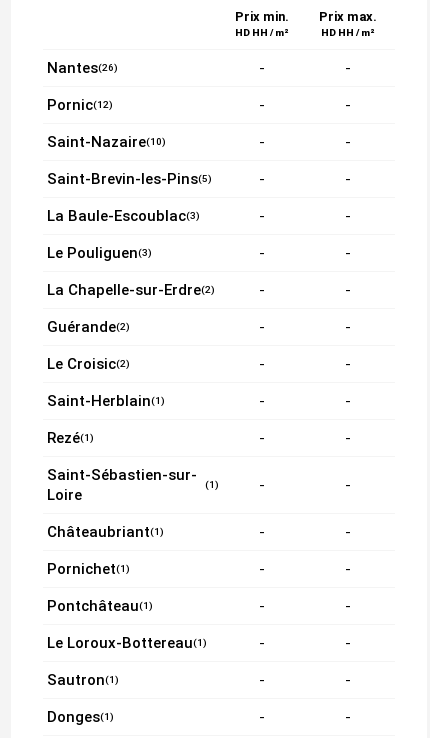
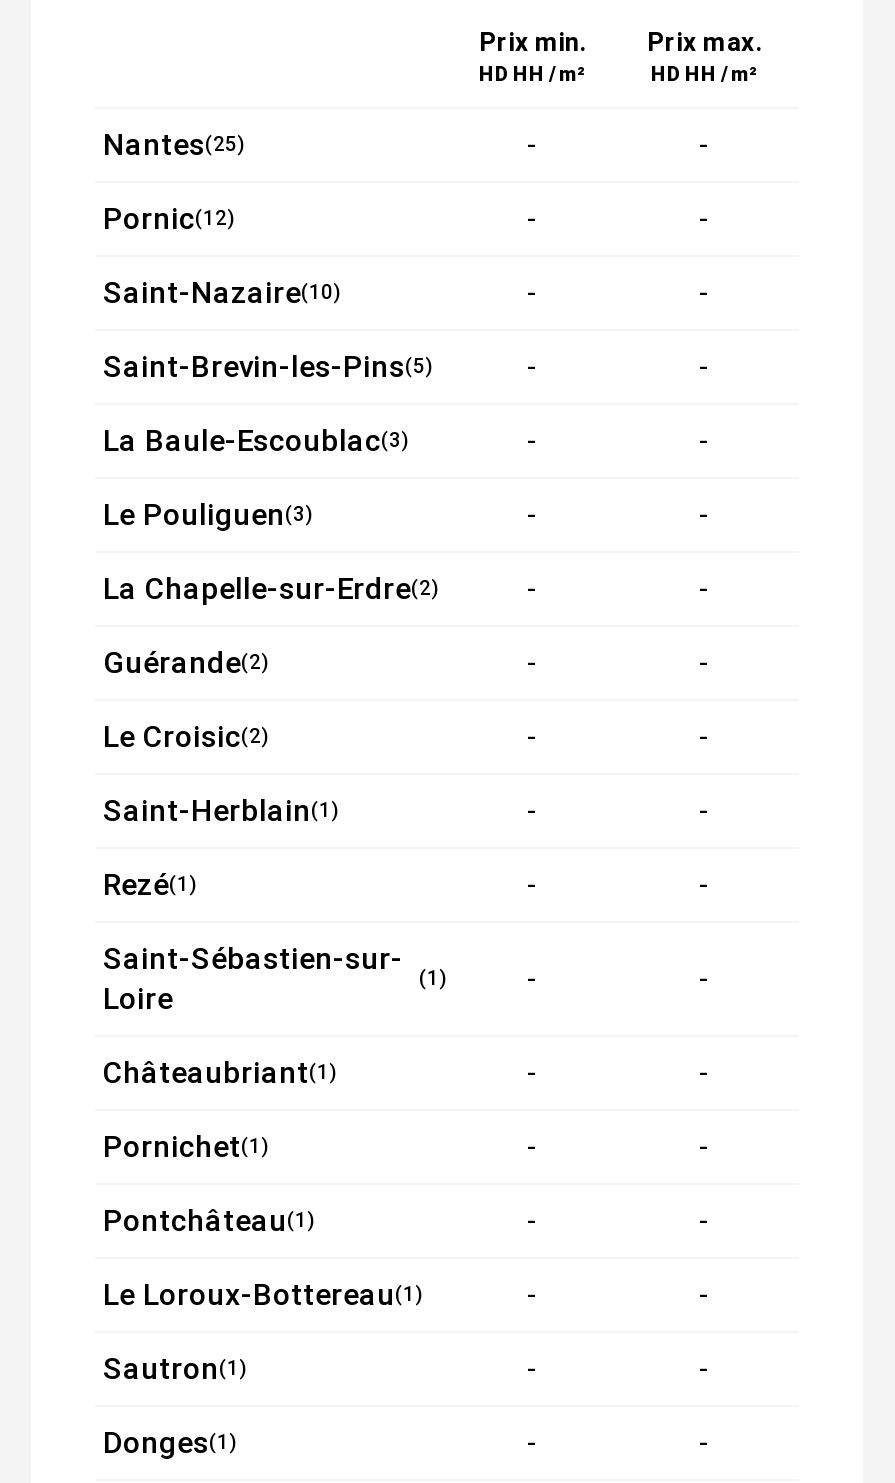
- Nantes(26)
+ Nantes(25)
